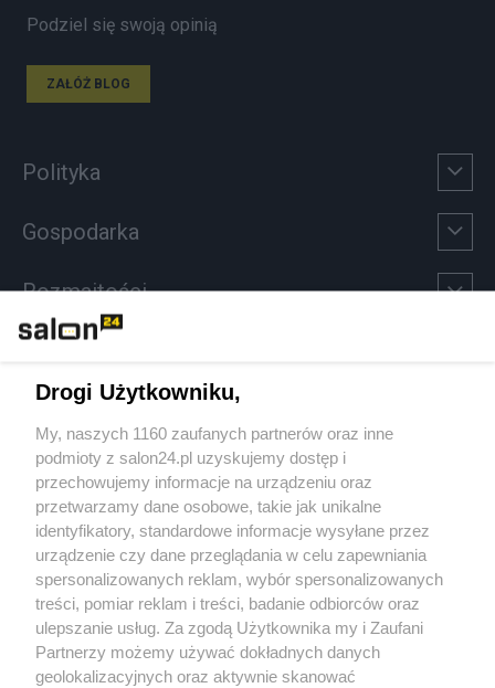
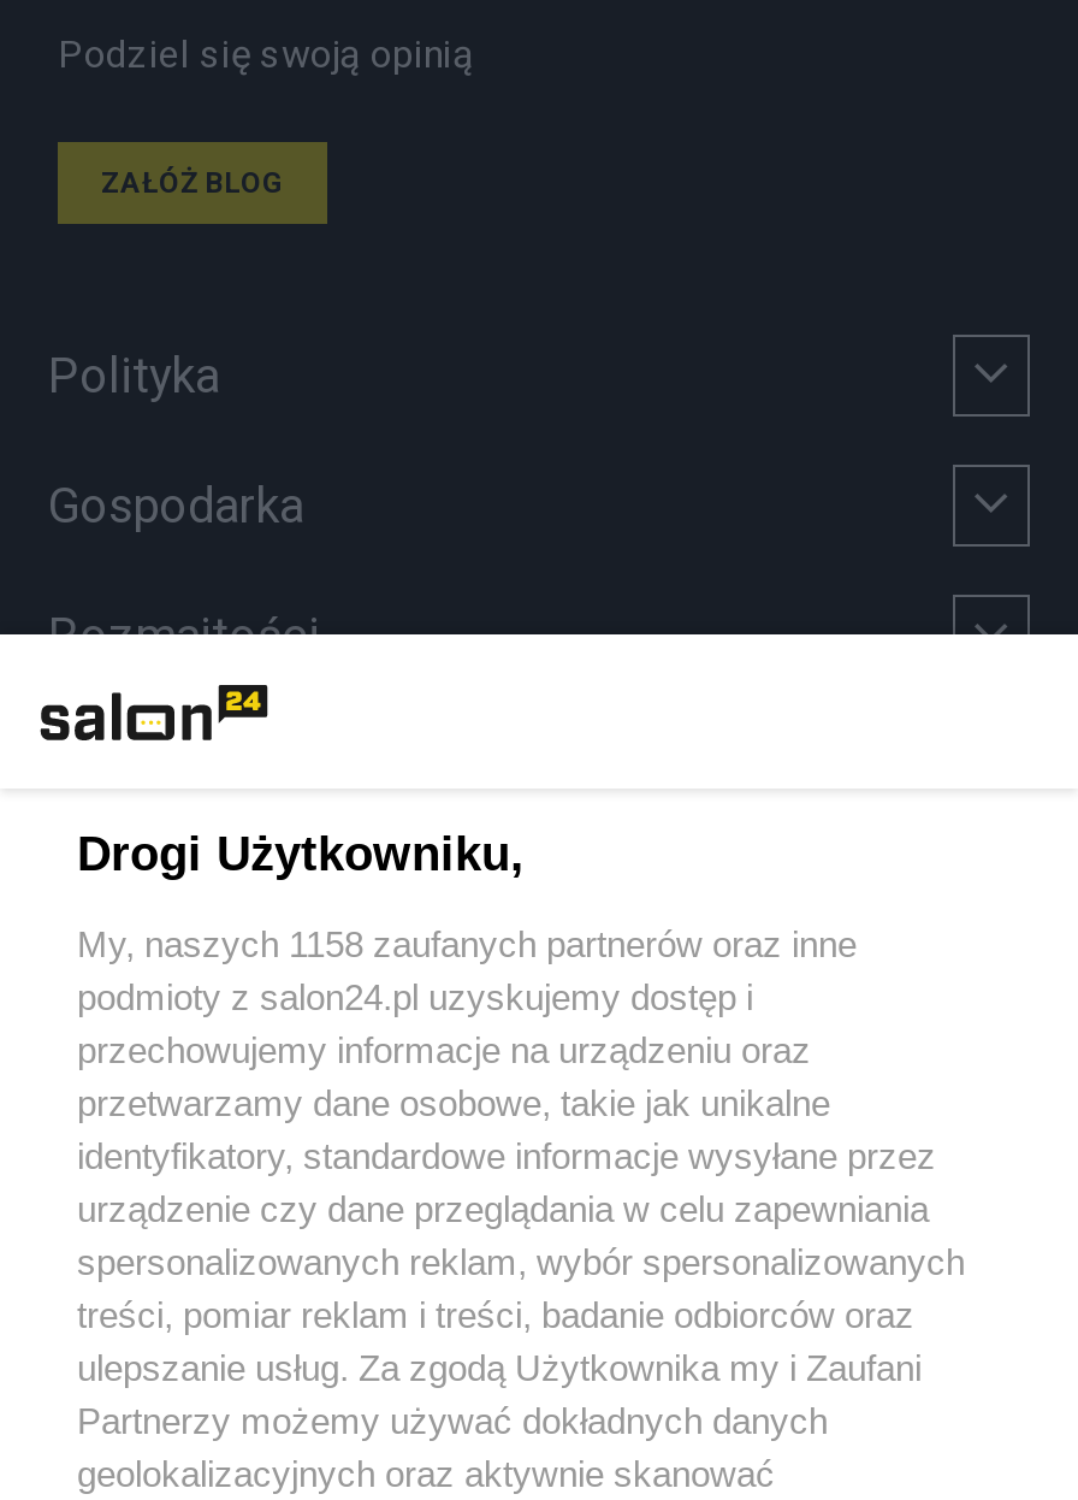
- My, naszych 1160 zaufanych partnerów oraz inne
+ My, naszych 1158 zaufanych partnerów oraz inne
